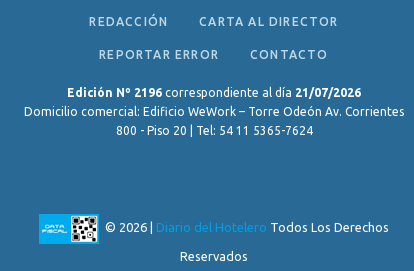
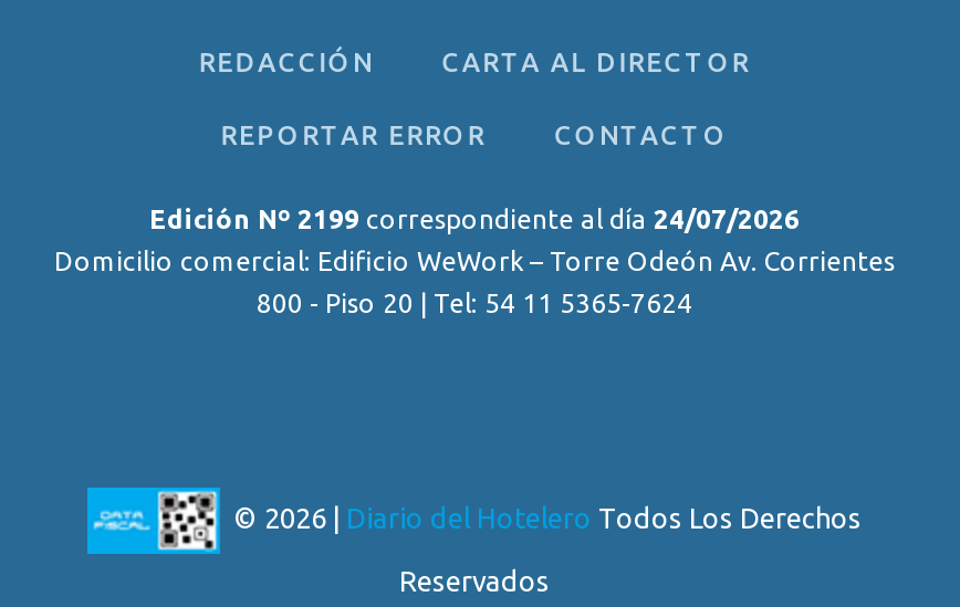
- Edición Nº 2196 correspondiente al día 21/07/2026
+ Edición Nº 2199 correspondiente al día 24/07/2026
